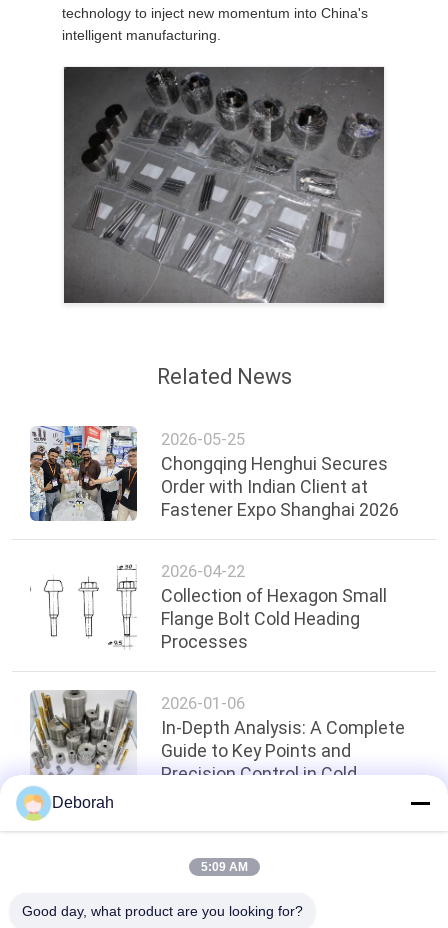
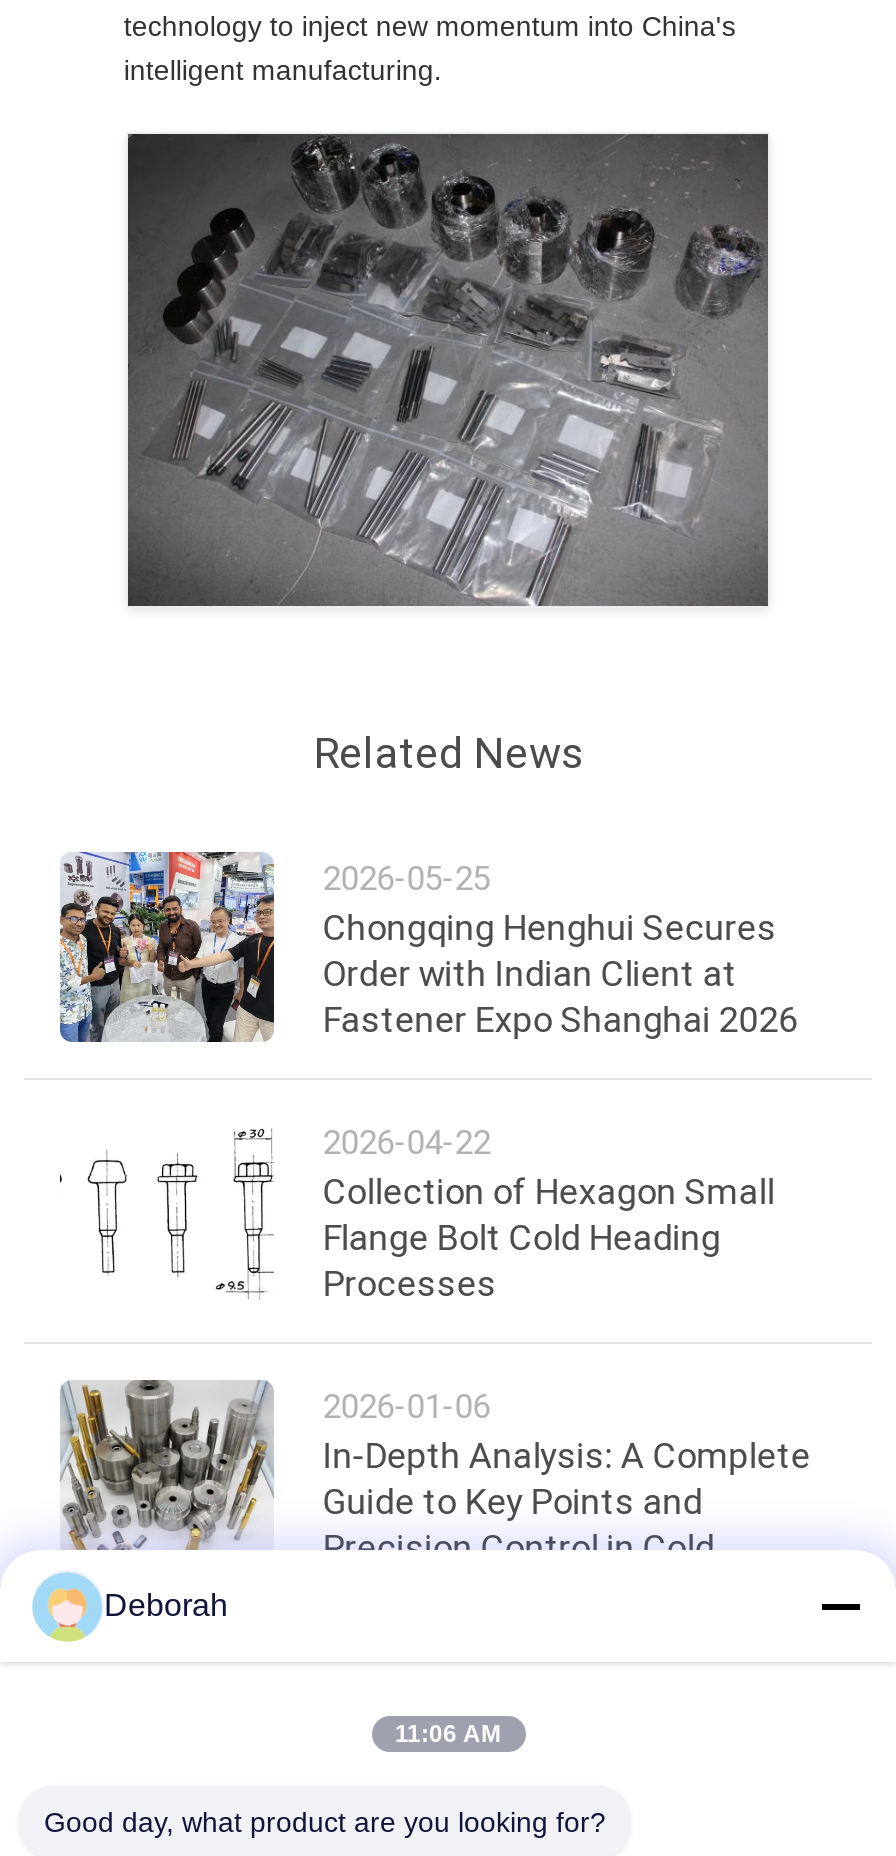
- 5:09 AM
+ 11:06 AM
